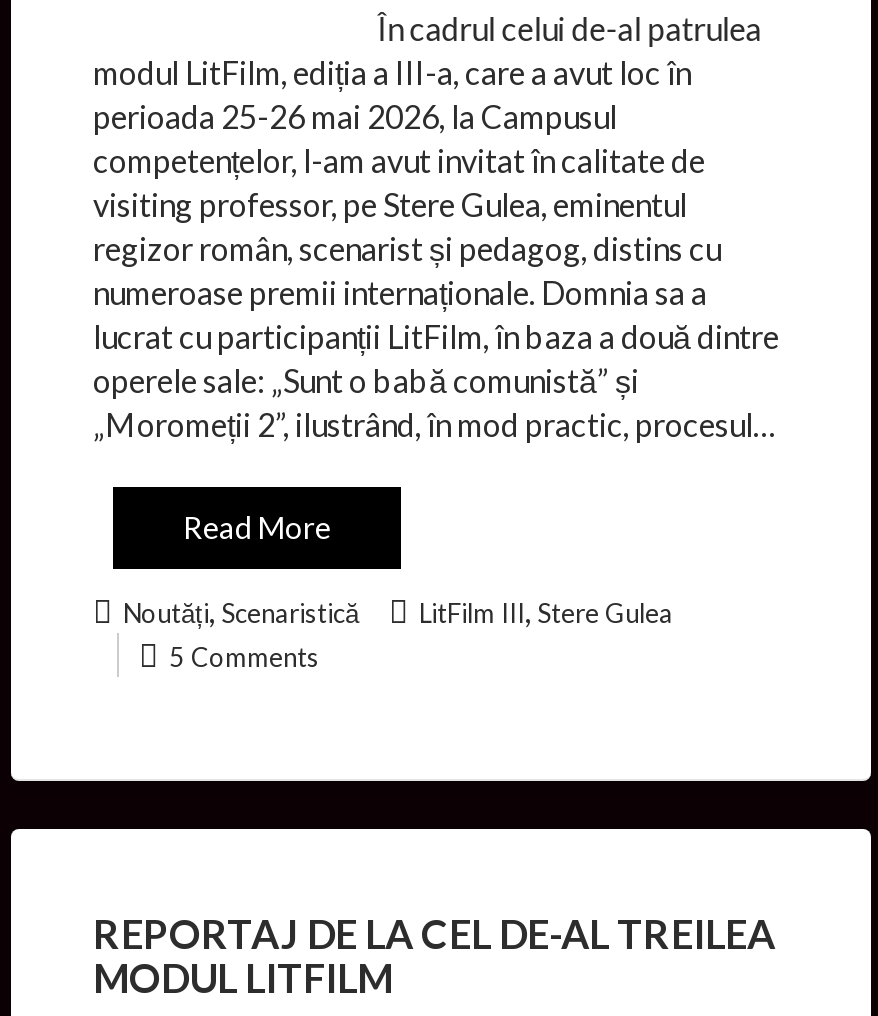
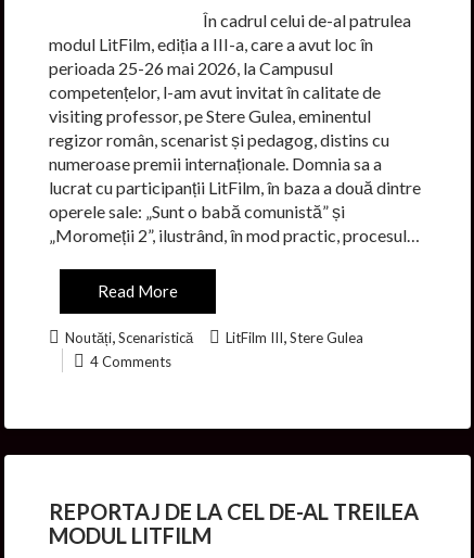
- 5 Comments
+ 4 Comments
